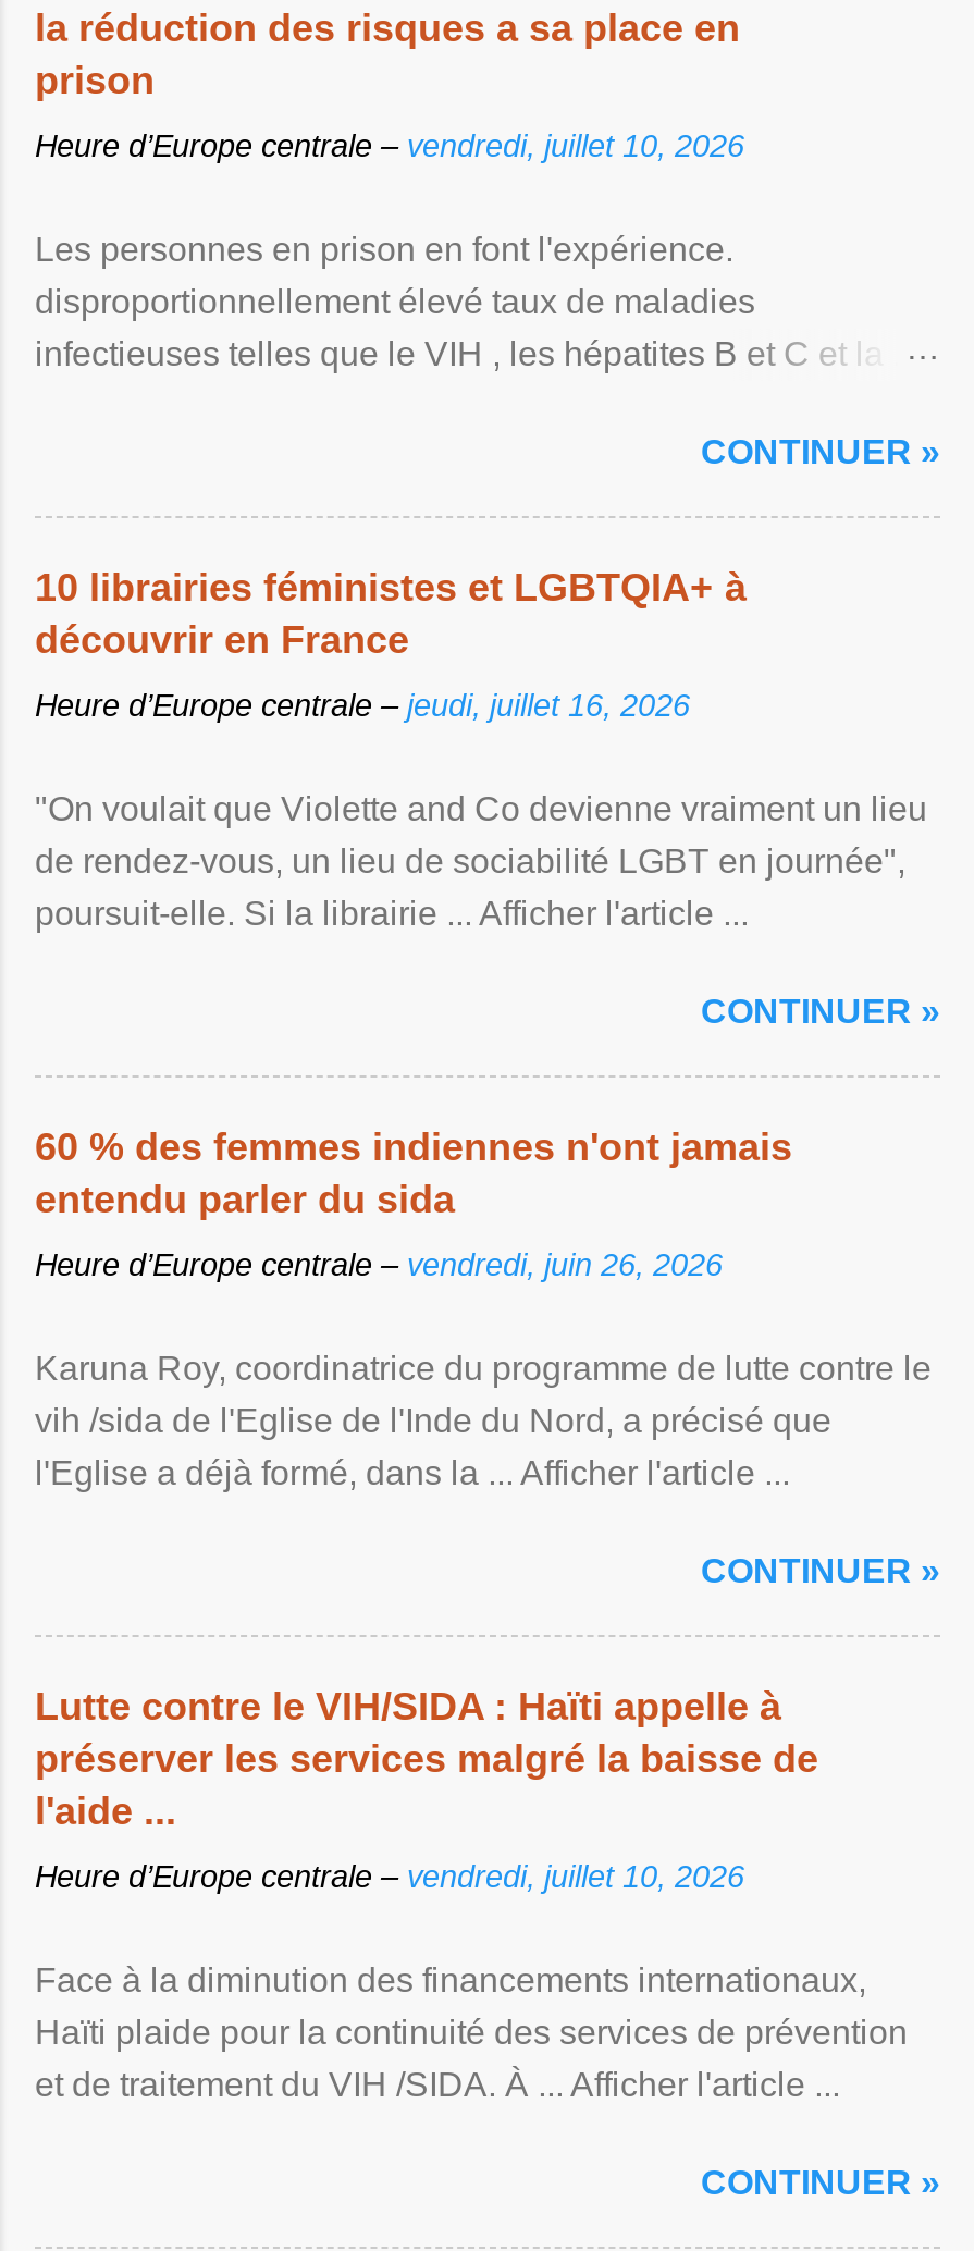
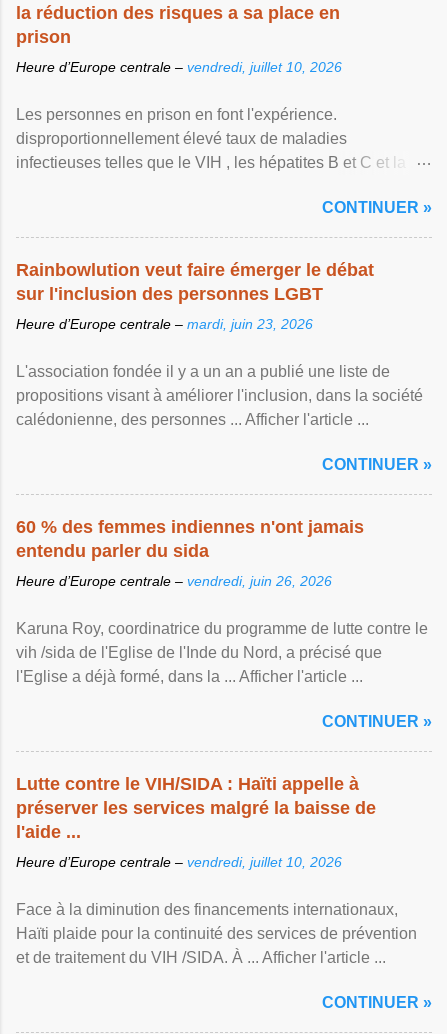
- 10 librairies féministes et LGBTQIA+ à
- découvrir en France
+ Rainbowlution veut faire émerger le débat
+ sur l'inclusion des personnes LGBT

- Heure d’Europe centrale – jeudi, juillet 16, 2026
+ Heure d’Europe centrale – mardi, juin 23, 2026

- "On voulait que Violette and Co devienne vraiment un lieu
- de rendez-vous, un lieu de sociabilité LGBT en journée",
- poursuit-elle. Si la librairie ... Afficher l'article ...
+ L'association fondée il y a un an a publié une liste de
+ propositions visant à améliorer l'inclusion, dans la société
+ calédonienne, des personnes ... Afficher l'article ...
